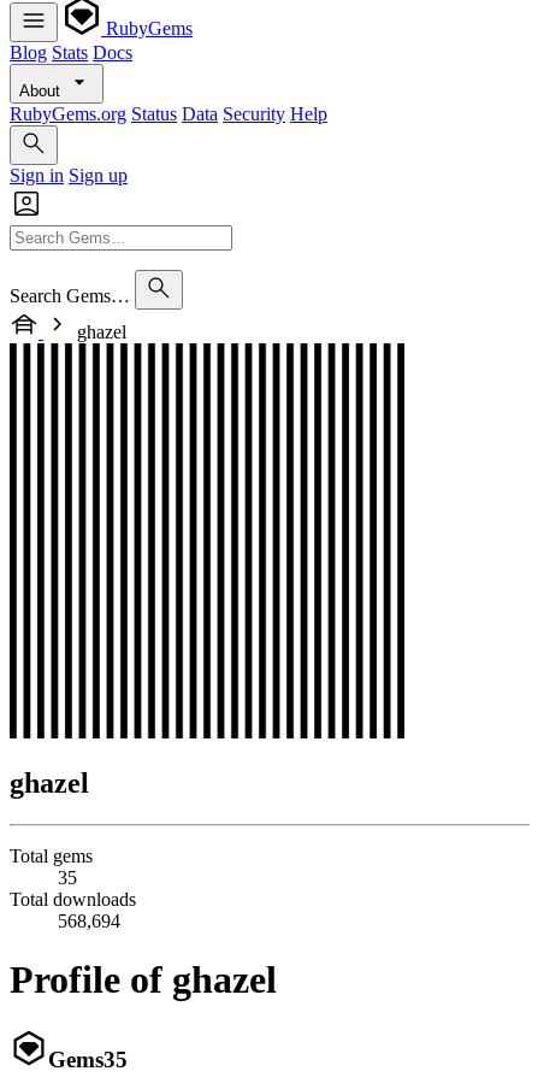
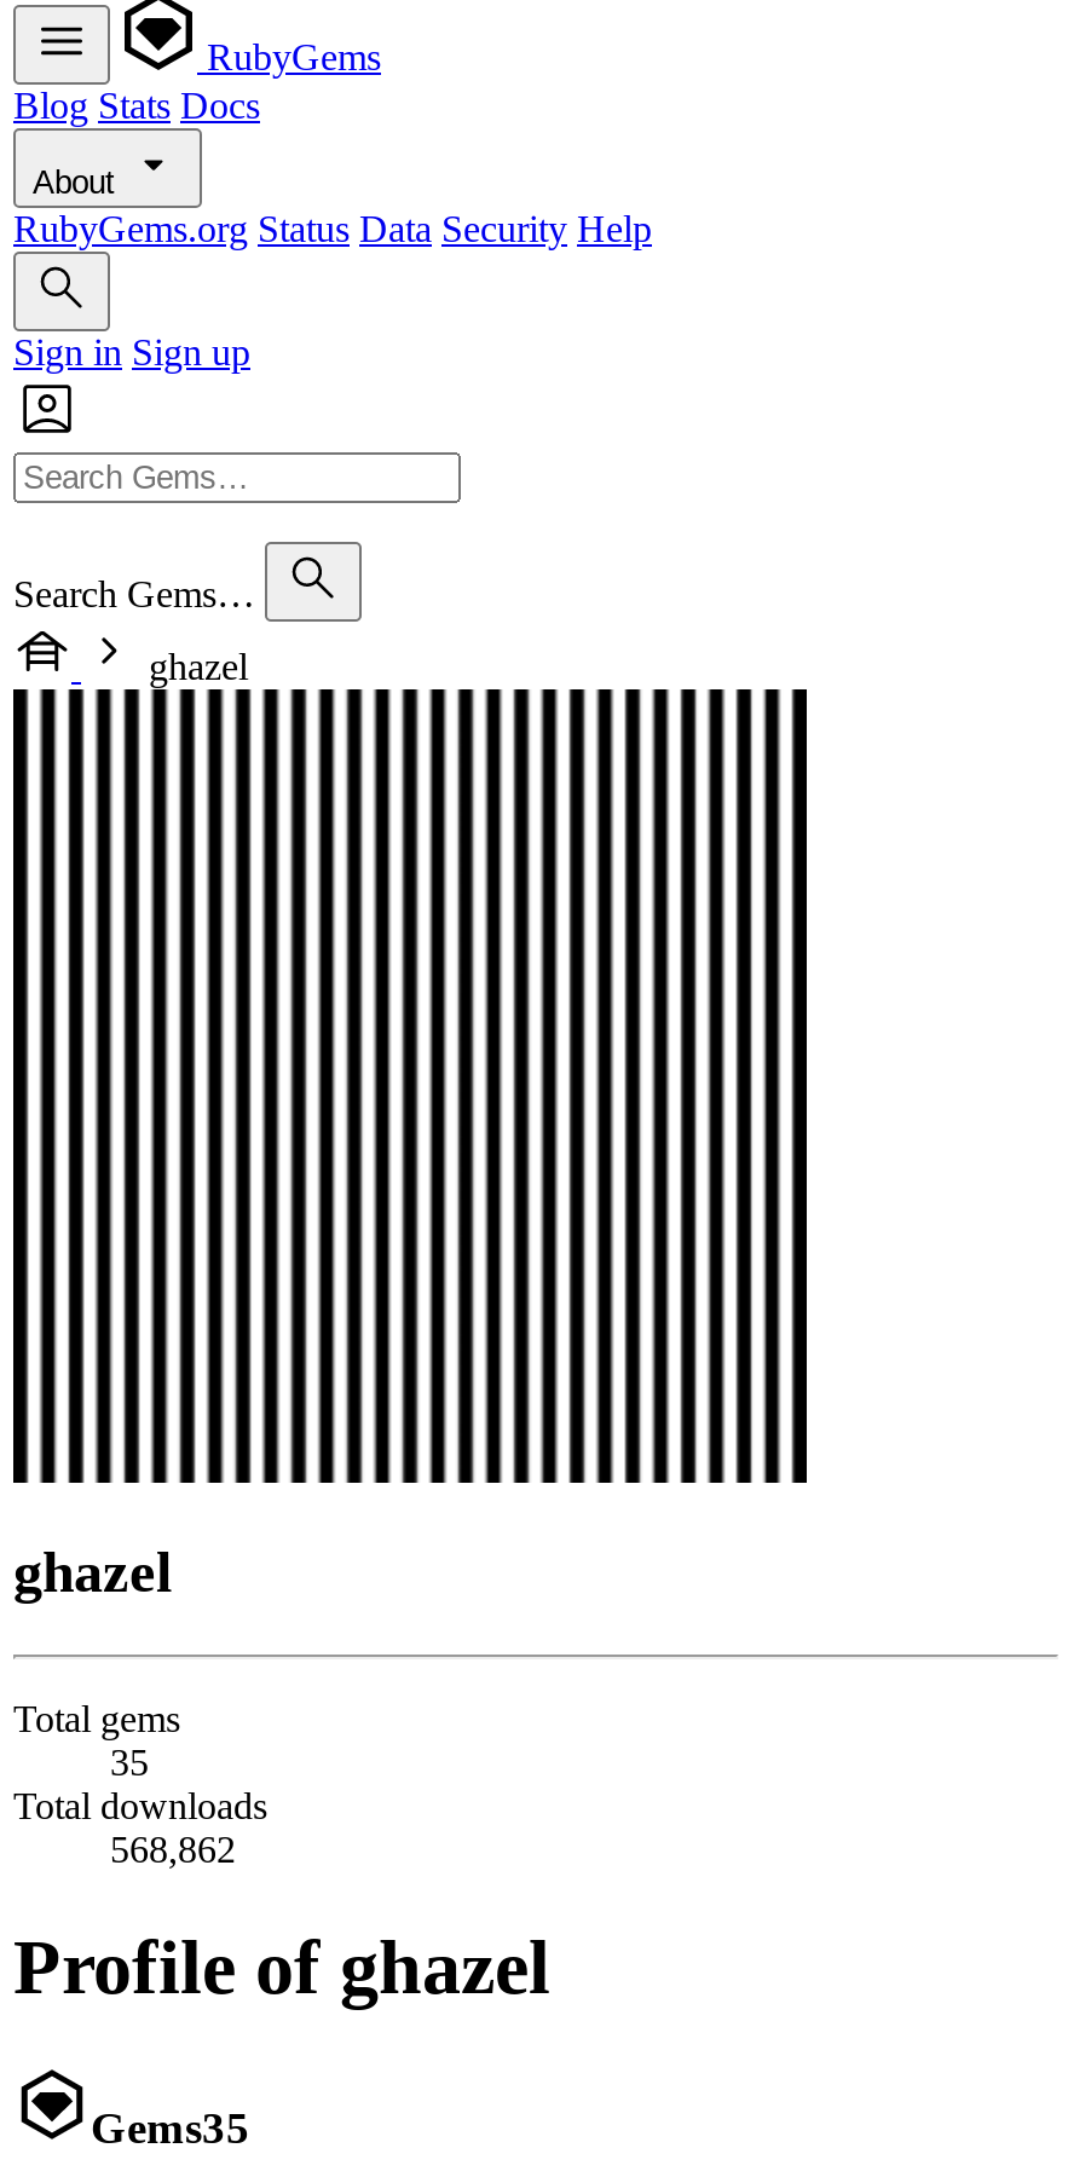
- 568,694
+ 568,862
